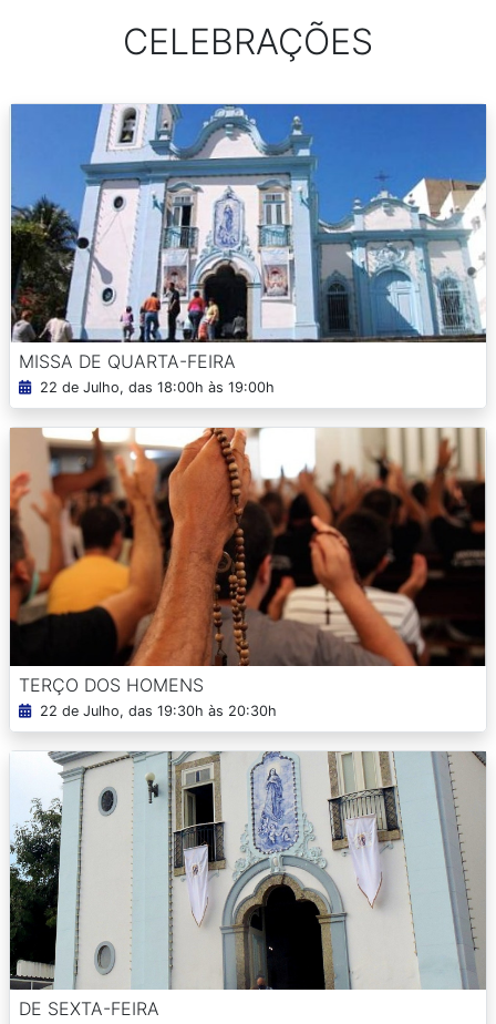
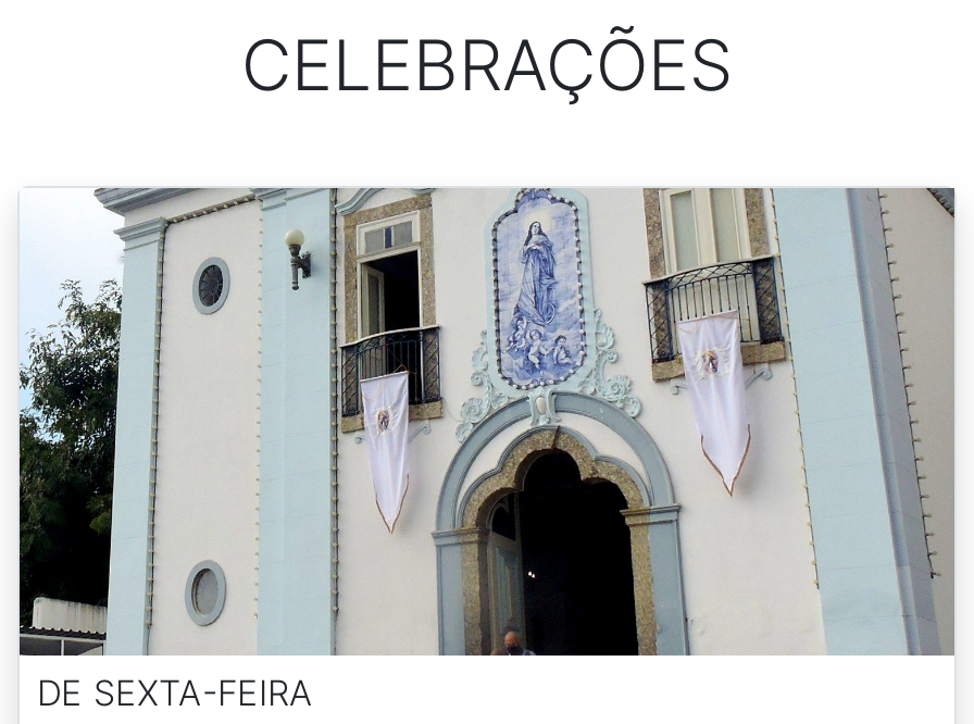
- [image]
- MISSA DE QUARTA-FEIRA
- 22 de Julho, das 18:00h às 19:00h

- [image]
- TERÇO DOS HOMENS
- 22 de Julho, das 19:30h às 20:30h
